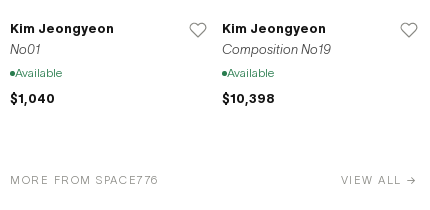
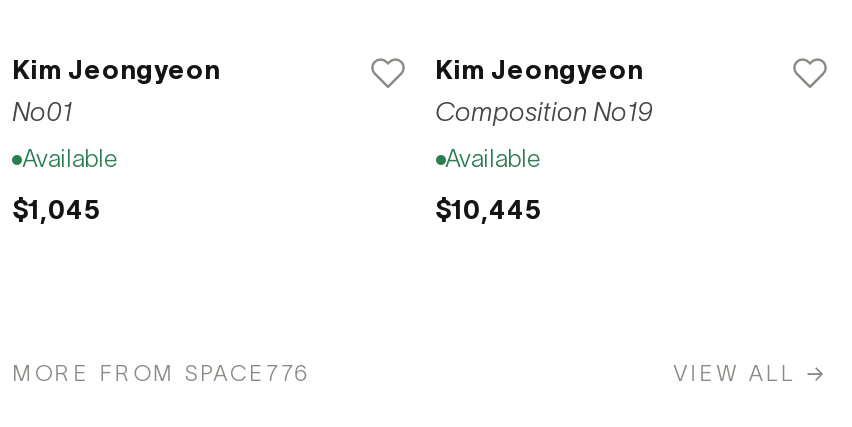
- $1,040
+ $1,045

- $10,398
+ $10,445
